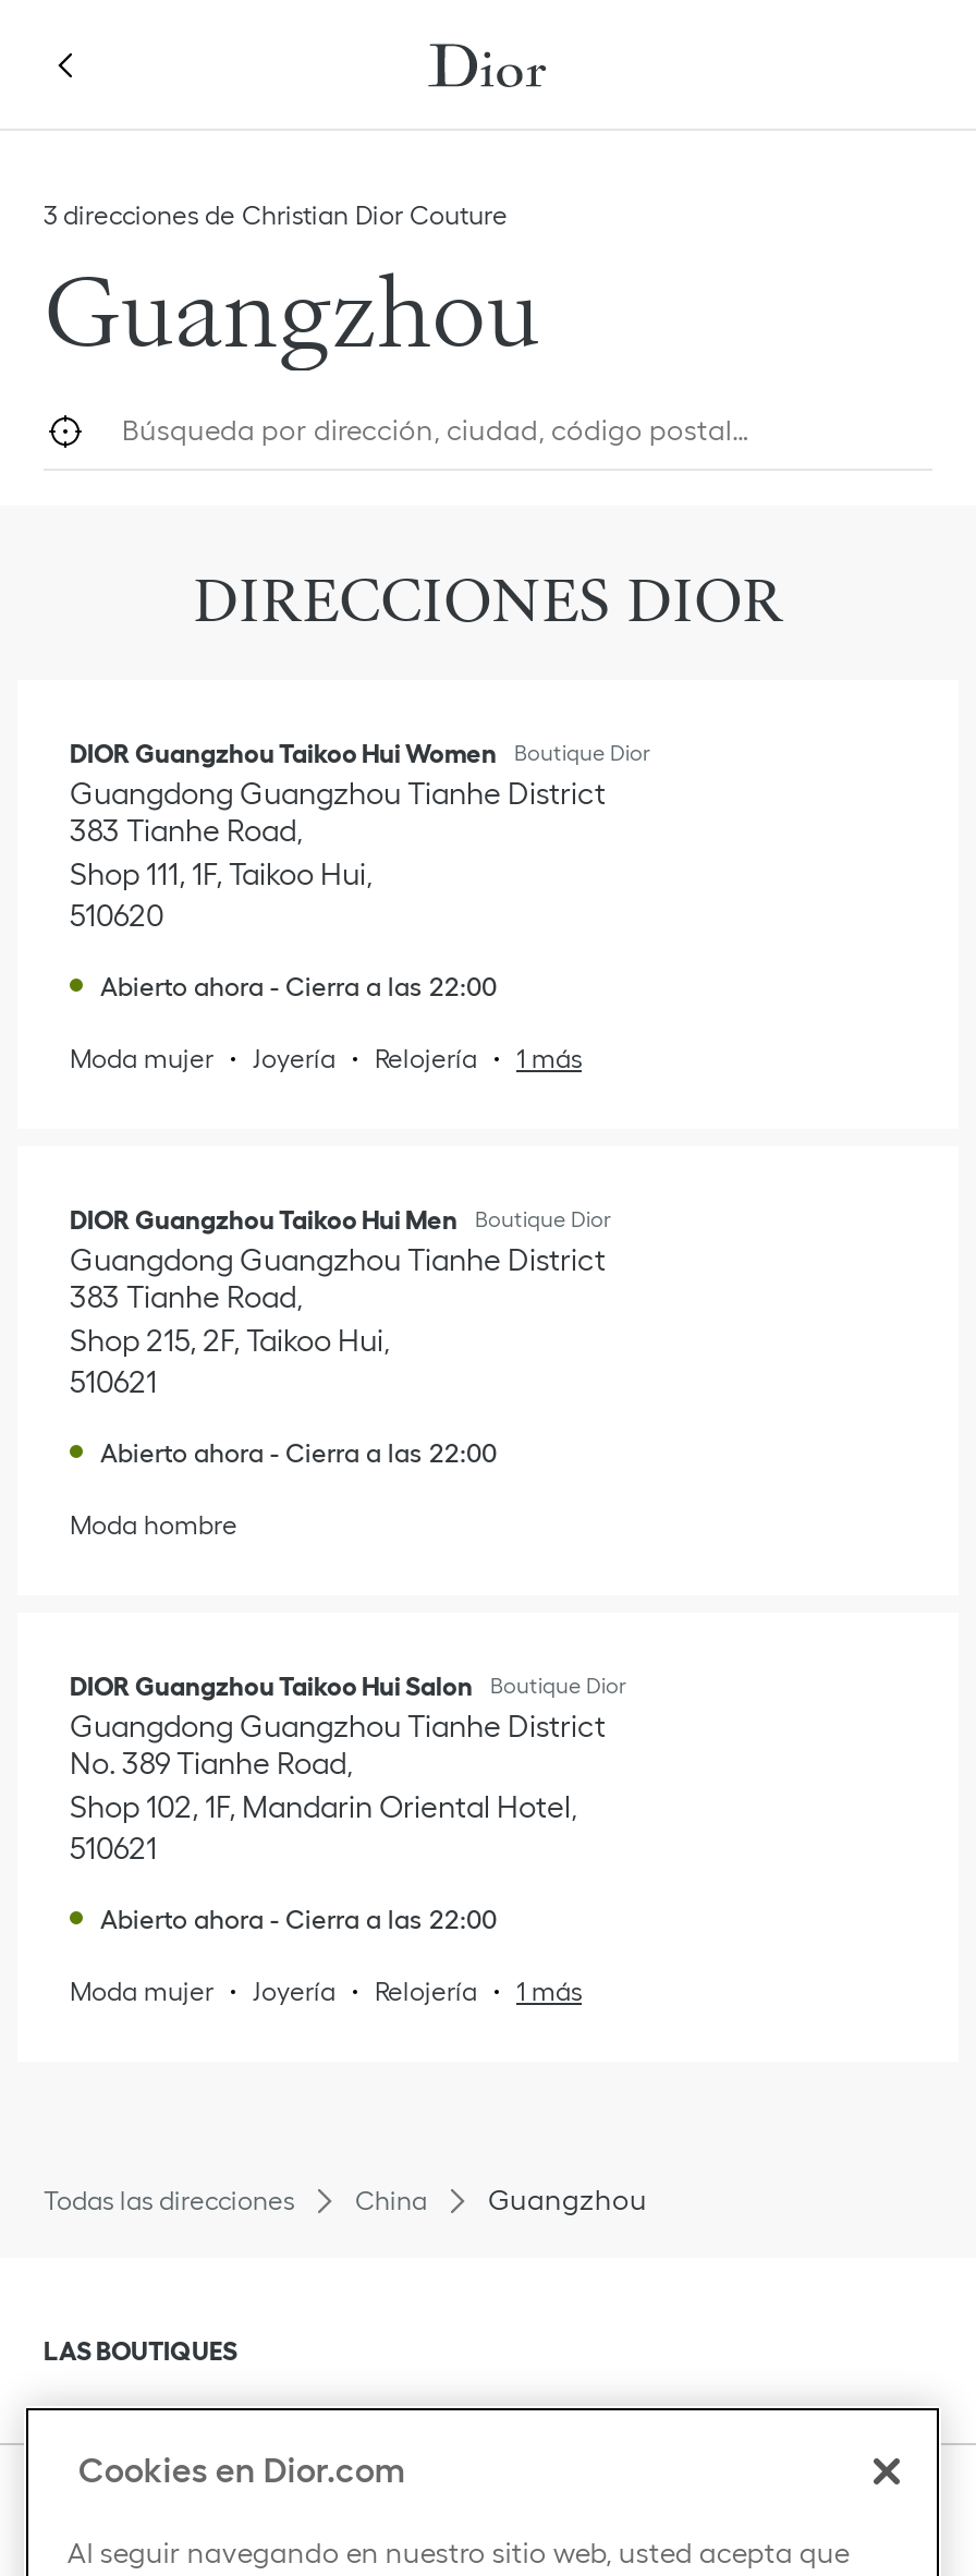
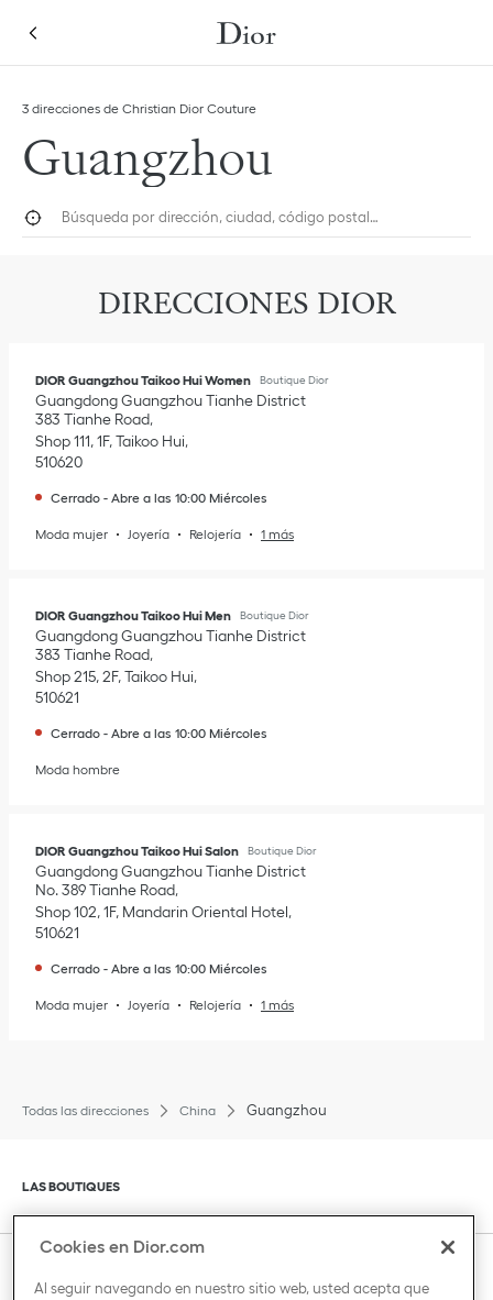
- Abierto ahora - Cierra a las 22:00
+ Cerrado - Abre a las 10:00 Miércoles

- Abierto ahora - Cierra a las 22:00
+ Cerrado - Abre a las 10:00 Miércoles

- Abierto ahora - Cierra a las 22:00
+ Cerrado - Abre a las 10:00 Miércoles
